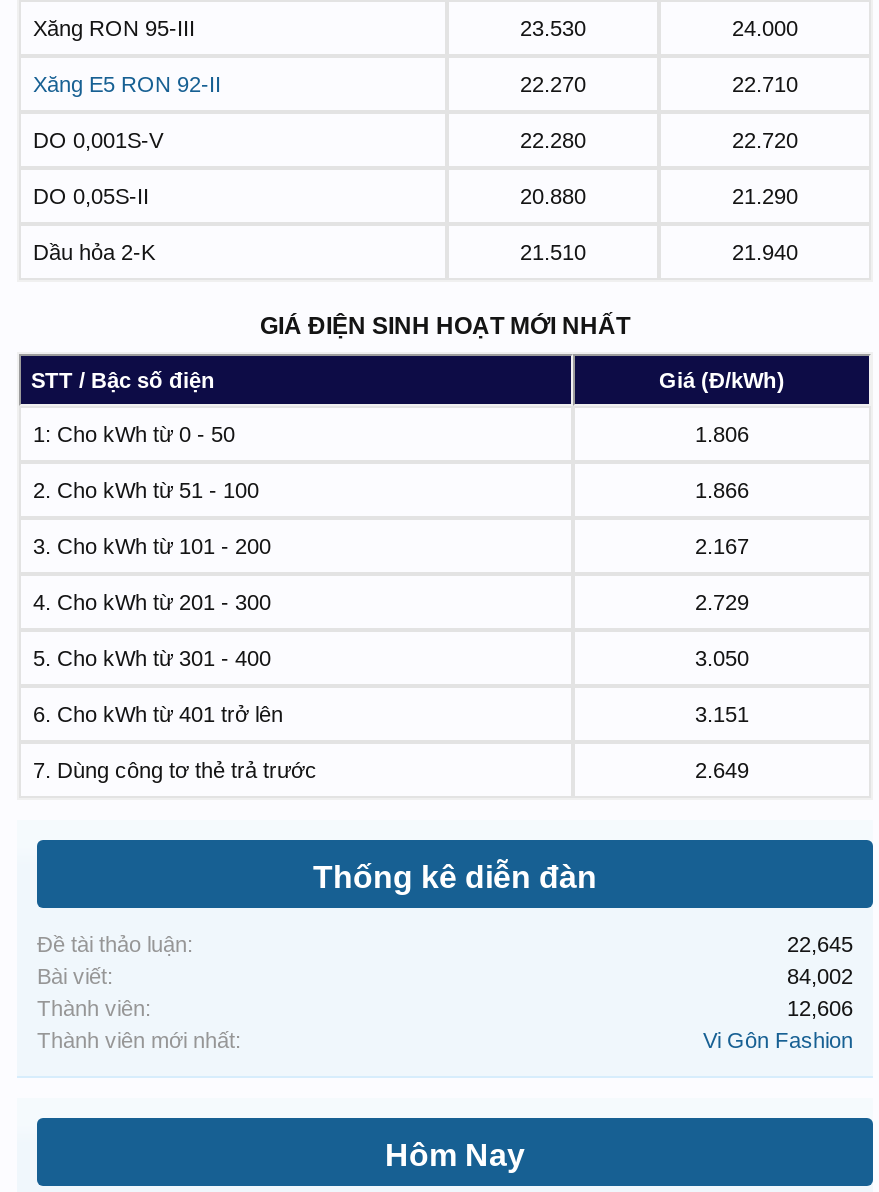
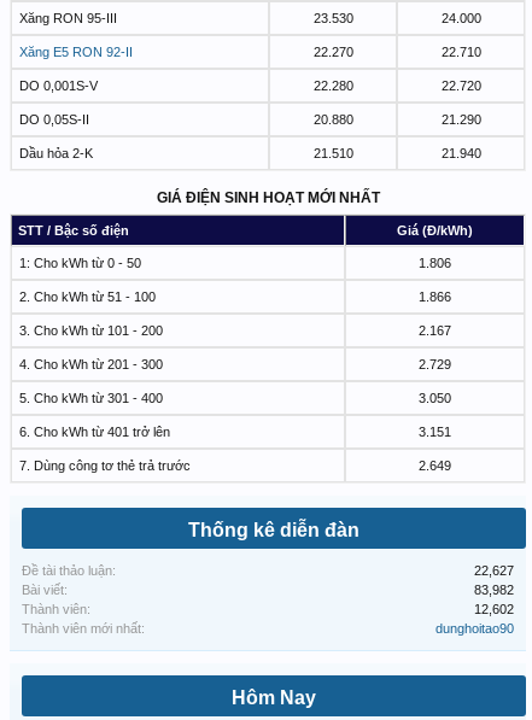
- 22,645
+ 22,627

- 84,002
+ 83,982

- 12,606
+ 12,602

- Vi Gôn Fashion
+ dunghoitao90
